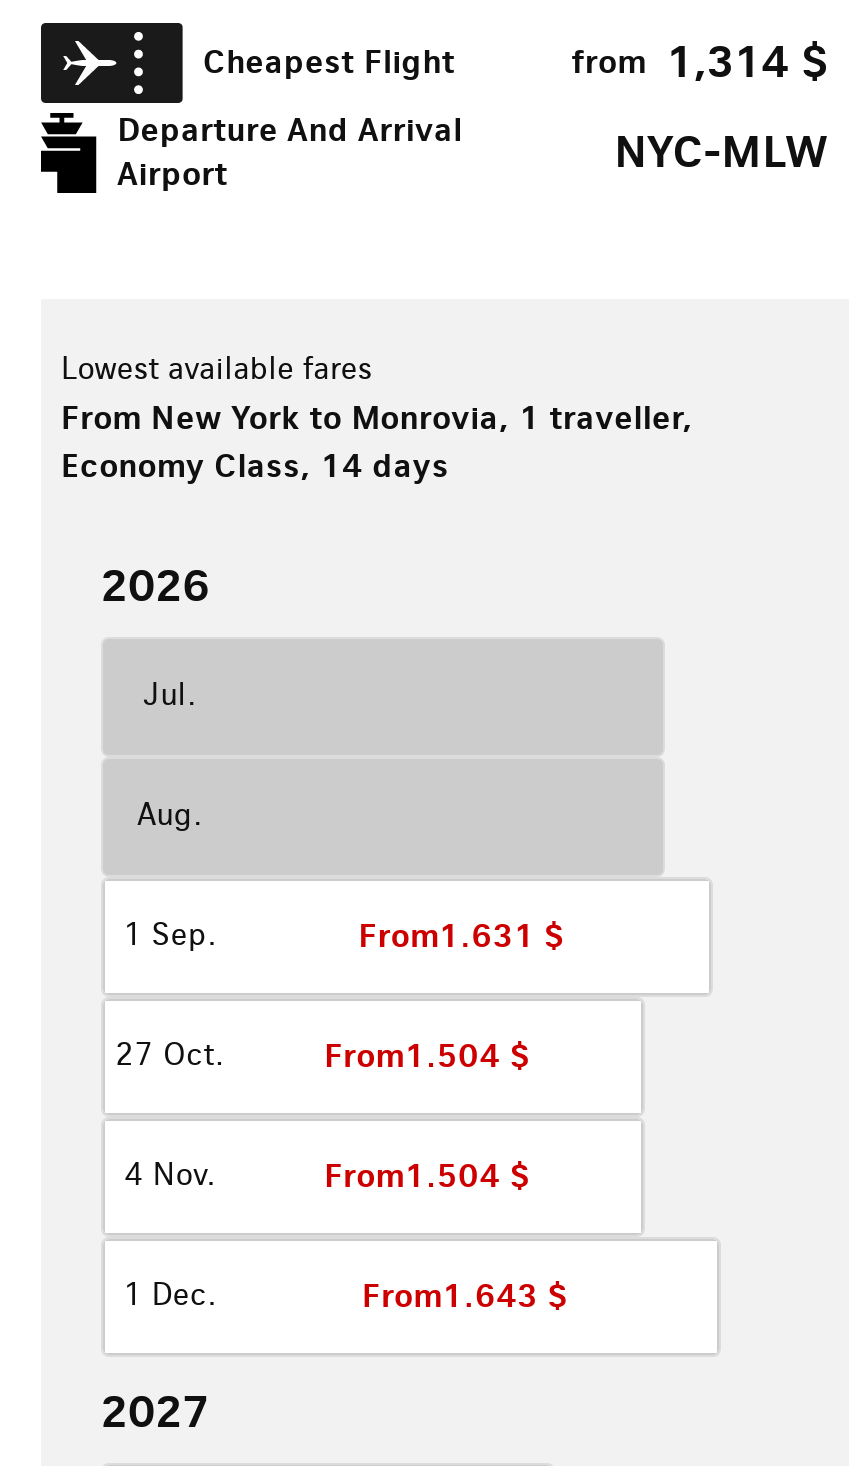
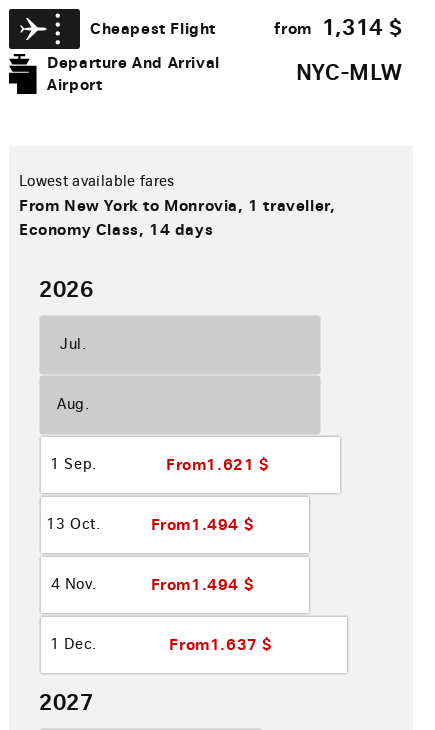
- From1.631 $
+ From1.621 $

- 27 Oct.
+ 13 Oct.

- From1.504 $
+ From1.494 $

- From1.504 $
+ From1.494 $

- From1.643 $
+ From1.637 $
